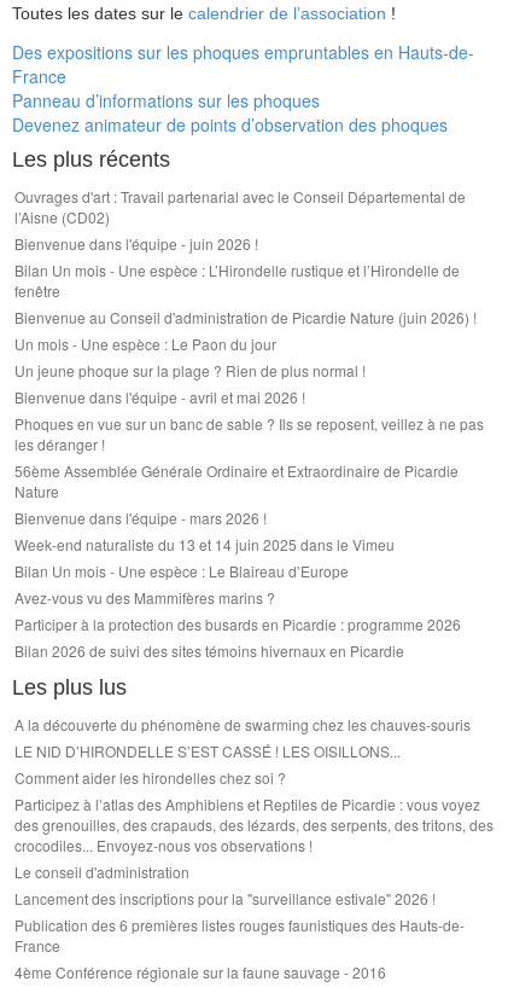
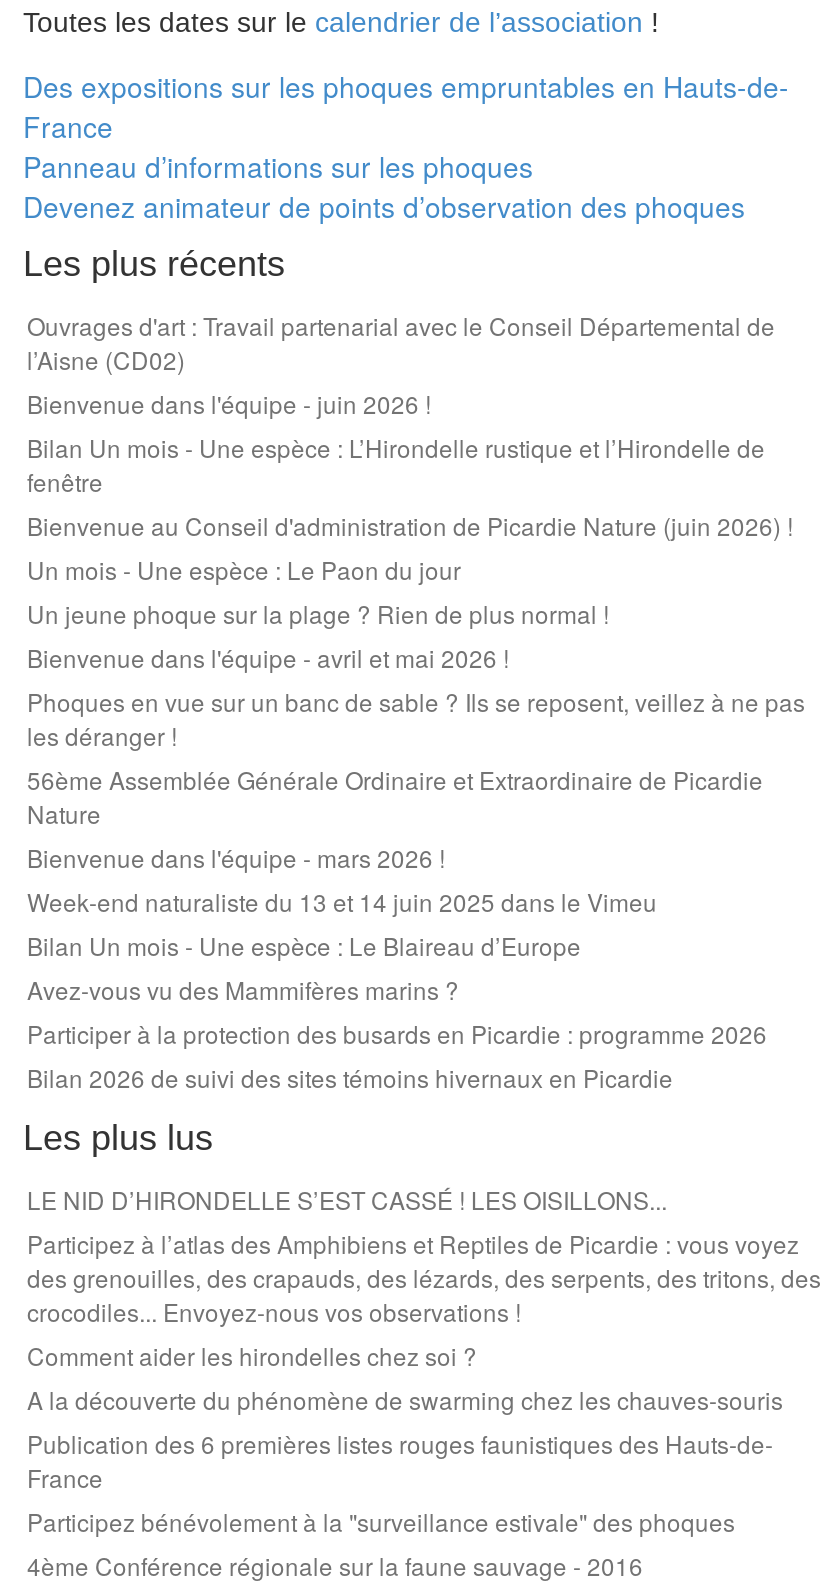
moved down: A la découverte du phénomène de swarming chez les chauves-souris

moved down: Comment aider les hirondelles chez soi ?

moved up: Participez à l’atlas des Amphibiens et Reptiles de Picardie : vous voyez | des grenouilles, des crapauds, des lézards, des serpents, des tritons, des | crocodiles... Envoyez-nous vos observations !

- Le conseil d'administration
- Lancement des inscriptions pour la "surveillance estivale" 2026 !

moved up: Publication des 6 premières listes rouges faunistiques des Hauts-de- | France

+ Participez bénévolement à la "surveillance estivale" des phoques
